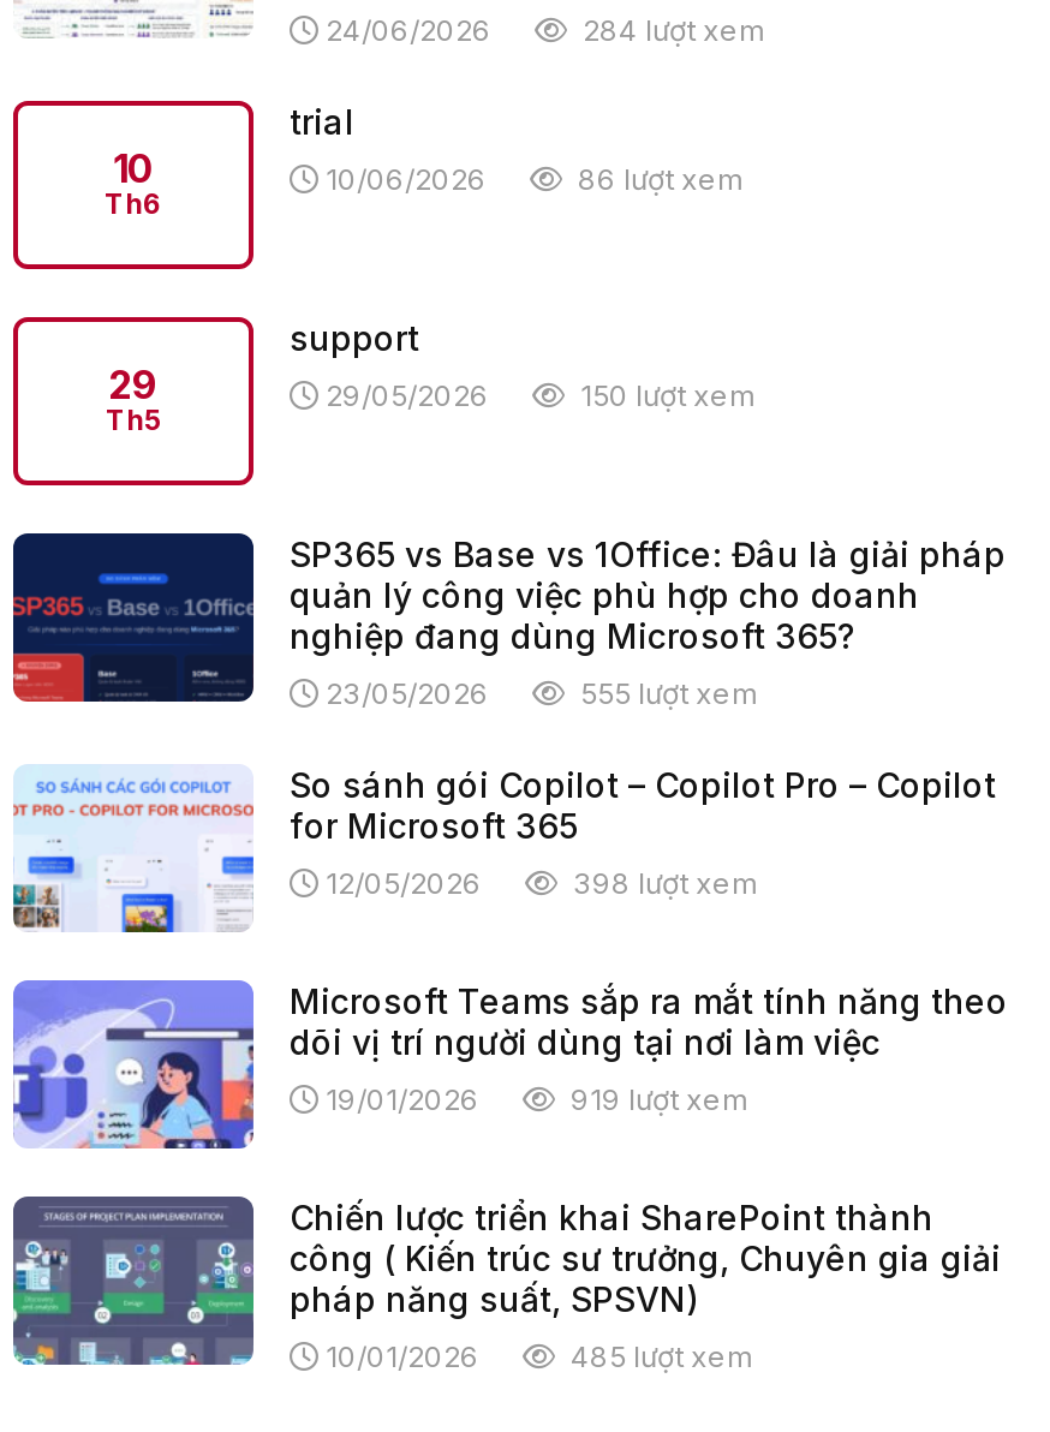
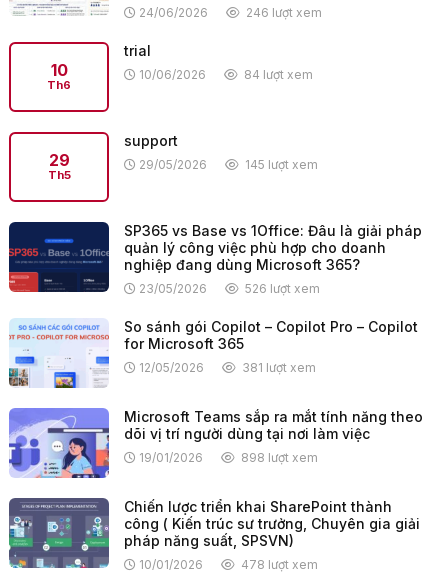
- 284 lượt xem
+ 246 lượt xem

- 86 lượt xem
+ 84 lượt xem

- 150 lượt xem
+ 145 lượt xem

- 555 lượt xem
+ 526 lượt xem

- 398 lượt xem
+ 381 lượt xem

- 919 lượt xem
+ 898 lượt xem

- 485 lượt xem
+ 478 lượt xem
